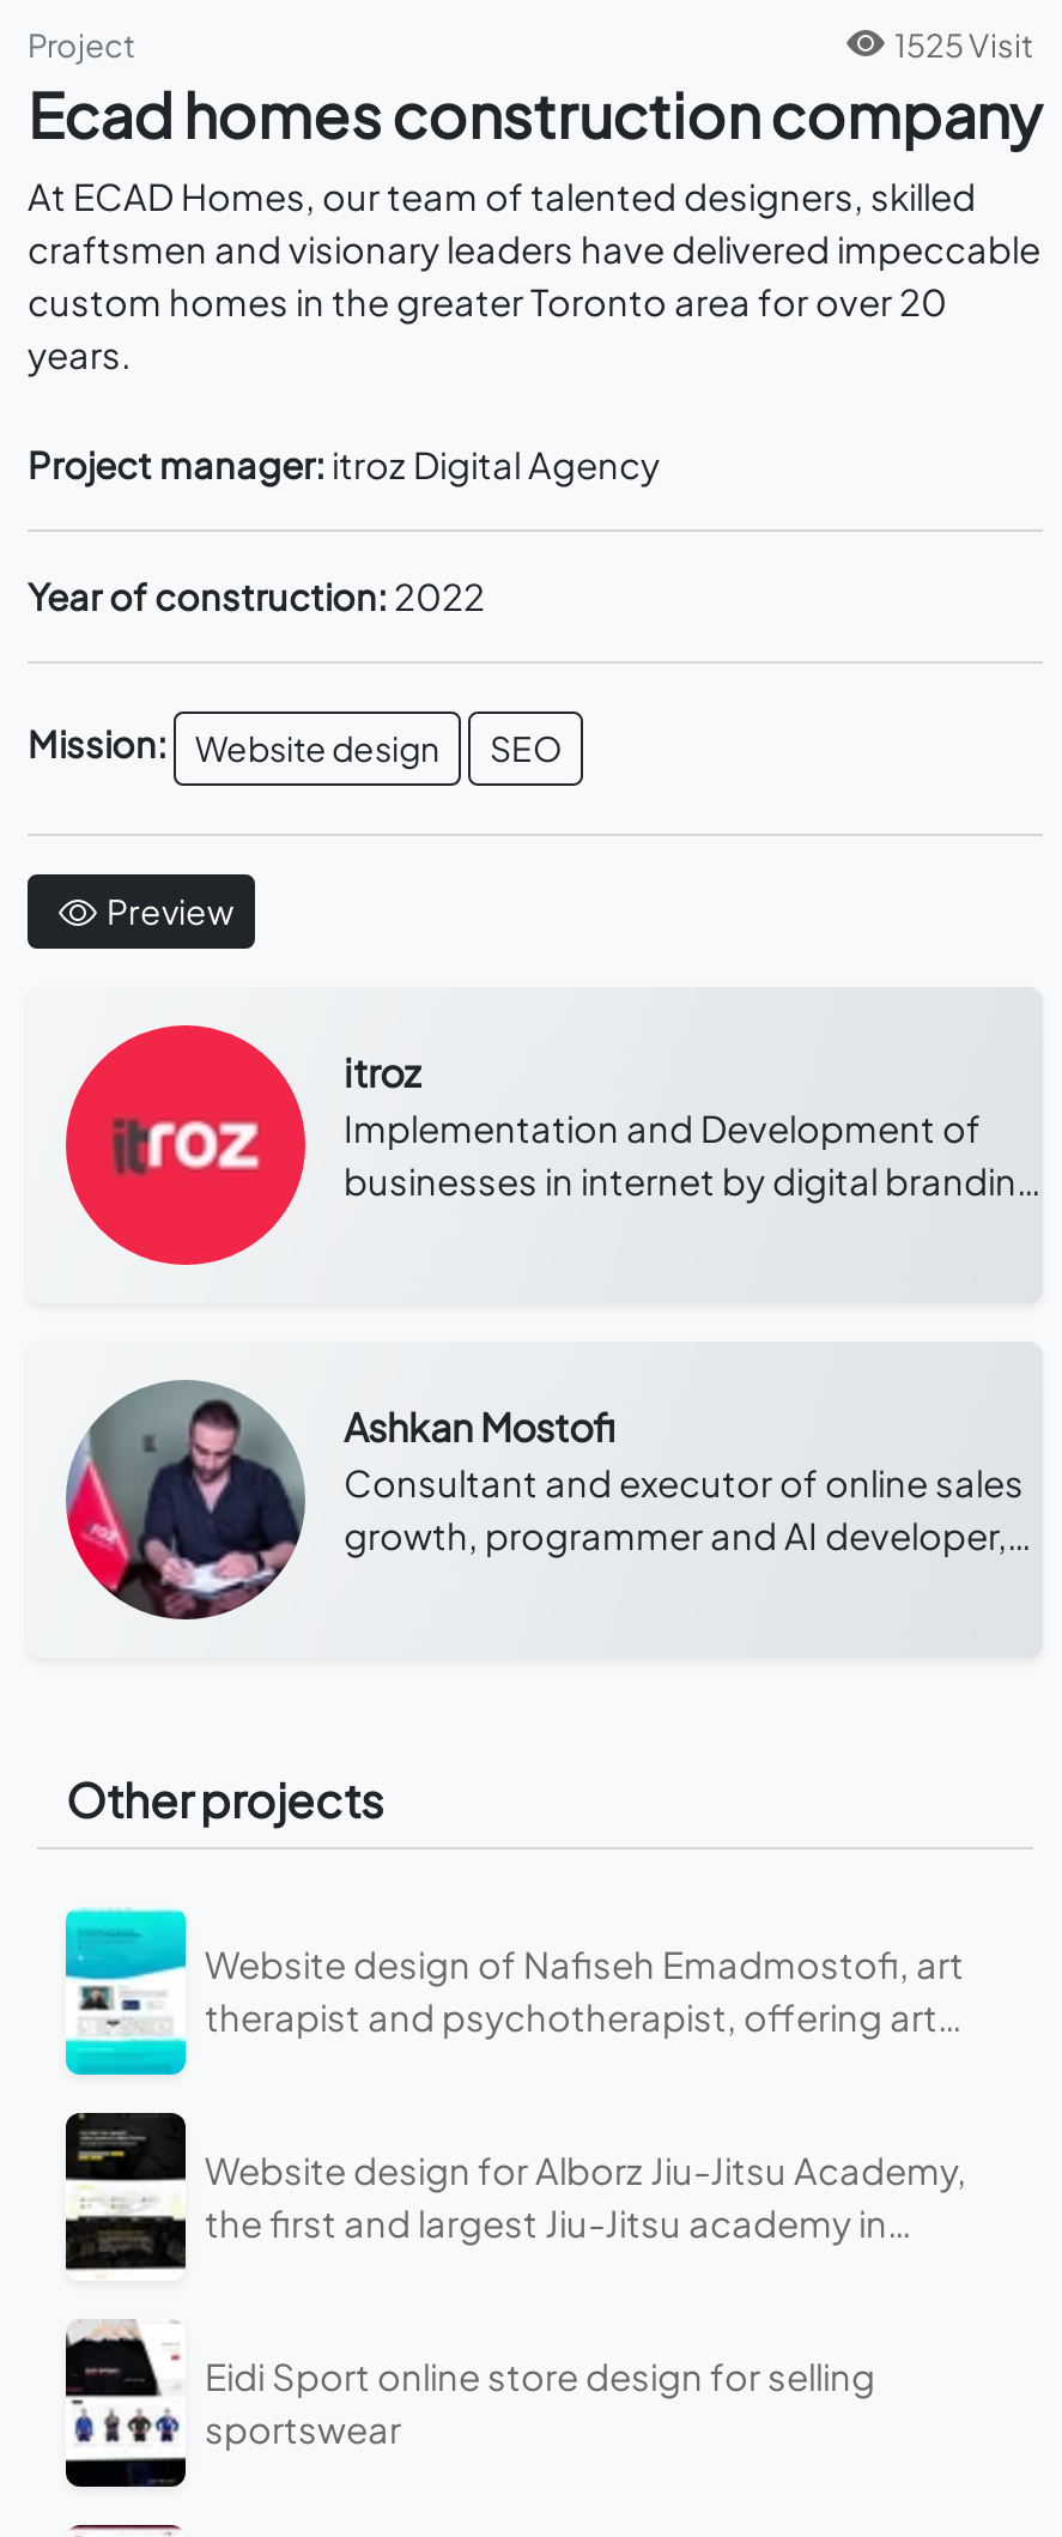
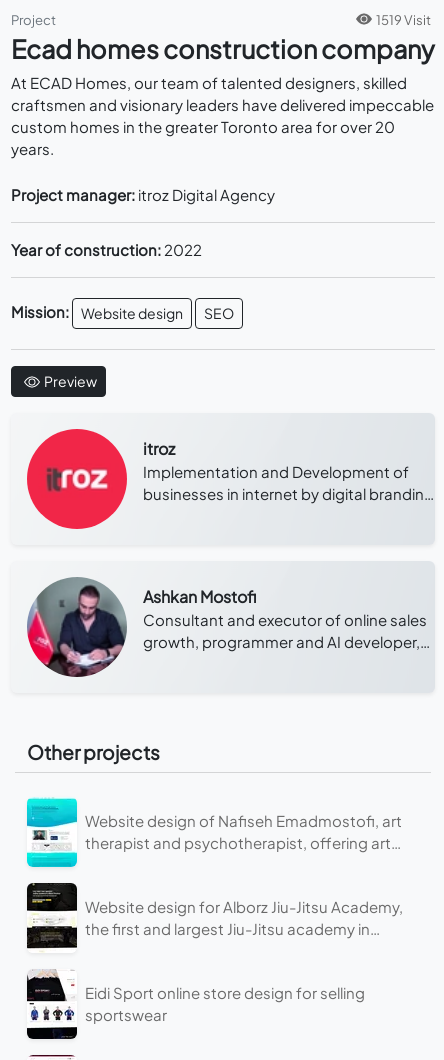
- 1525 Visit
+ 1519 Visit
